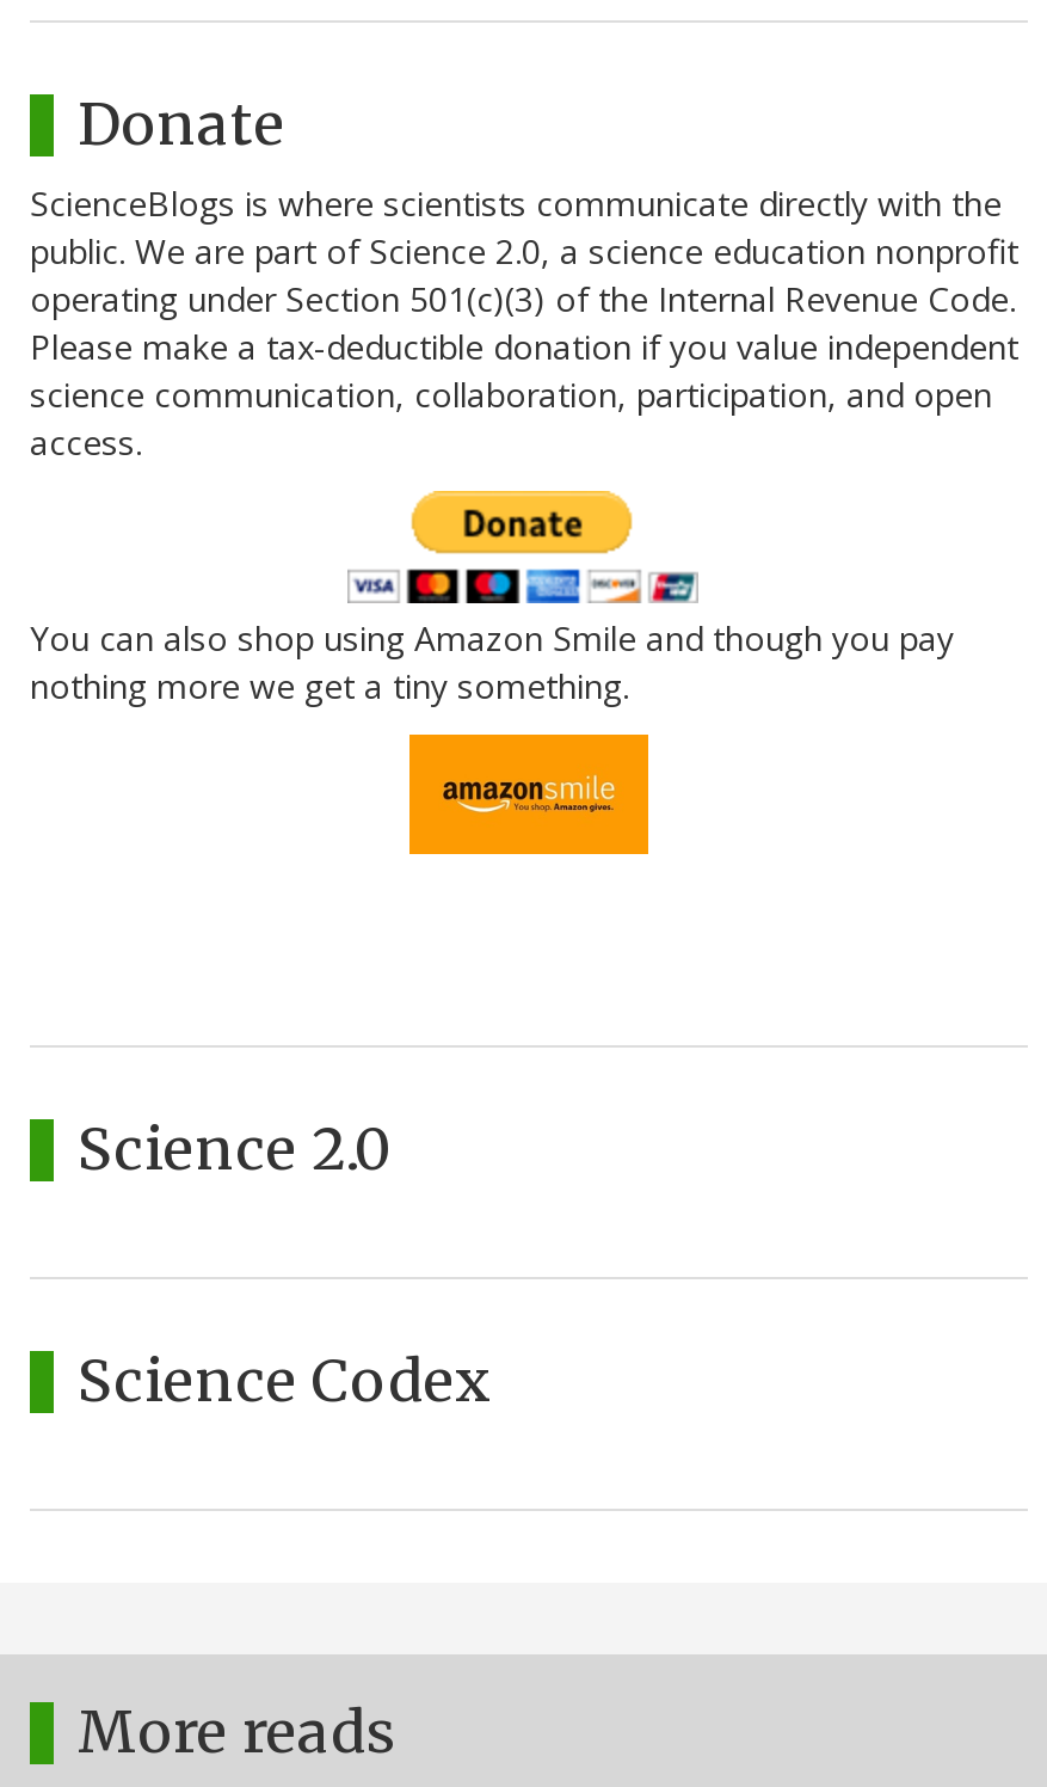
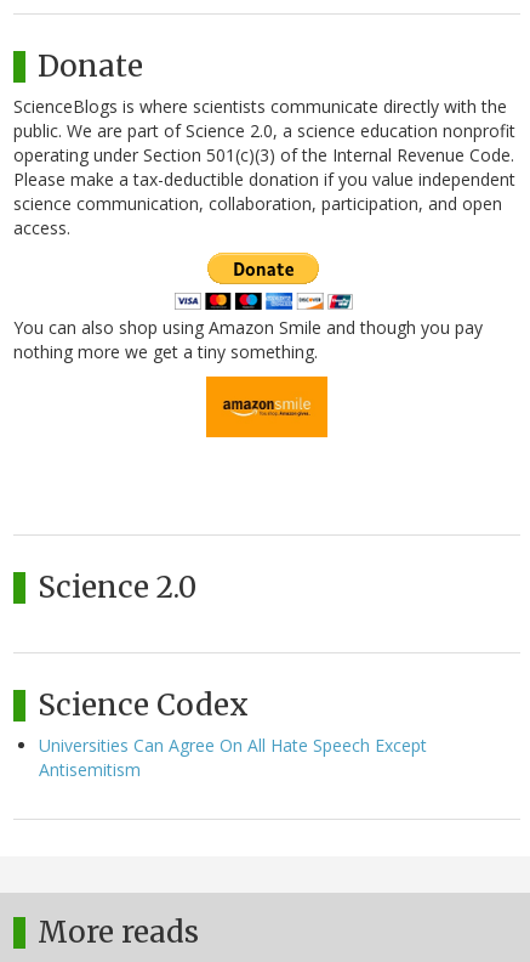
+ Universities Can Agree On All Hate Speech Except
+ Antisemitism
